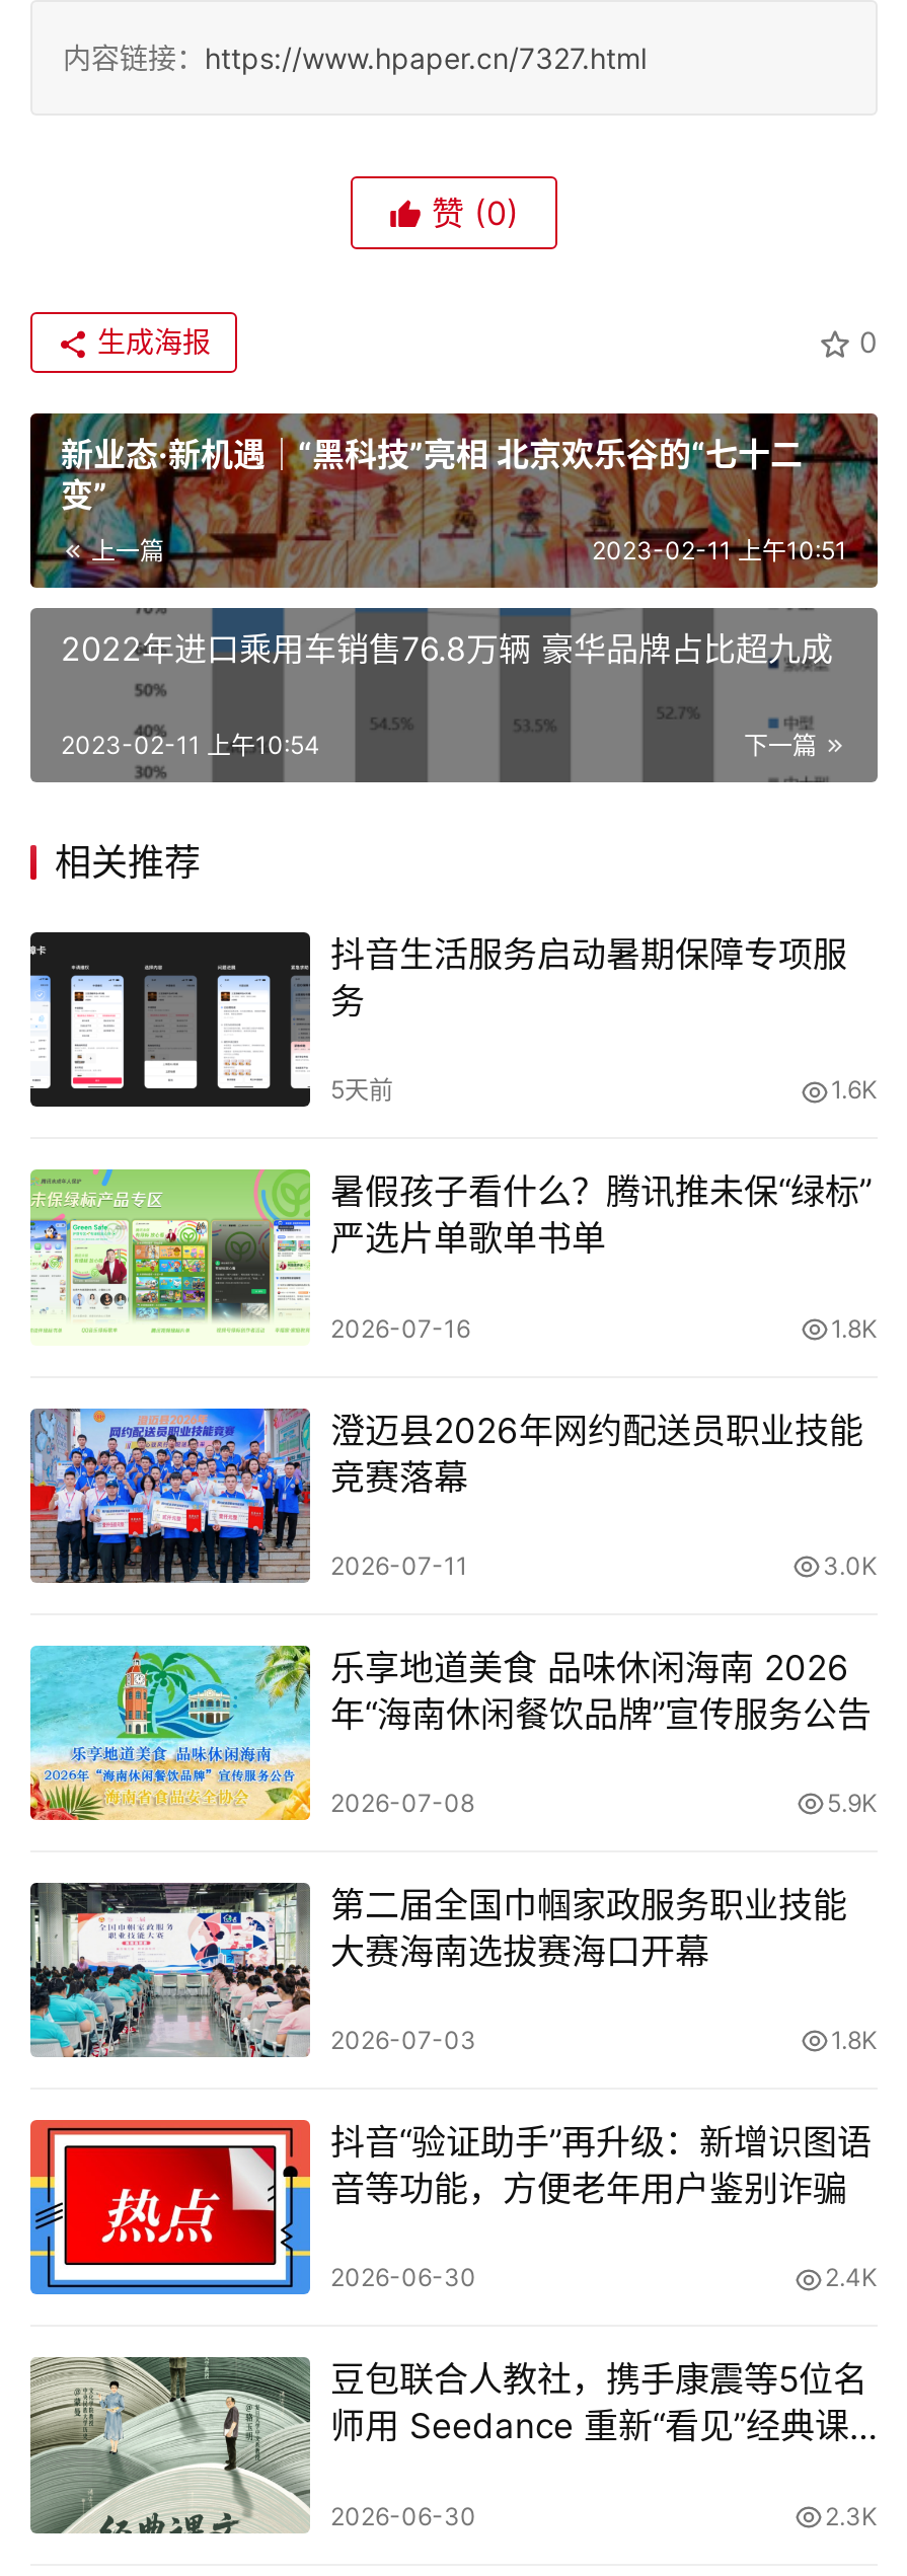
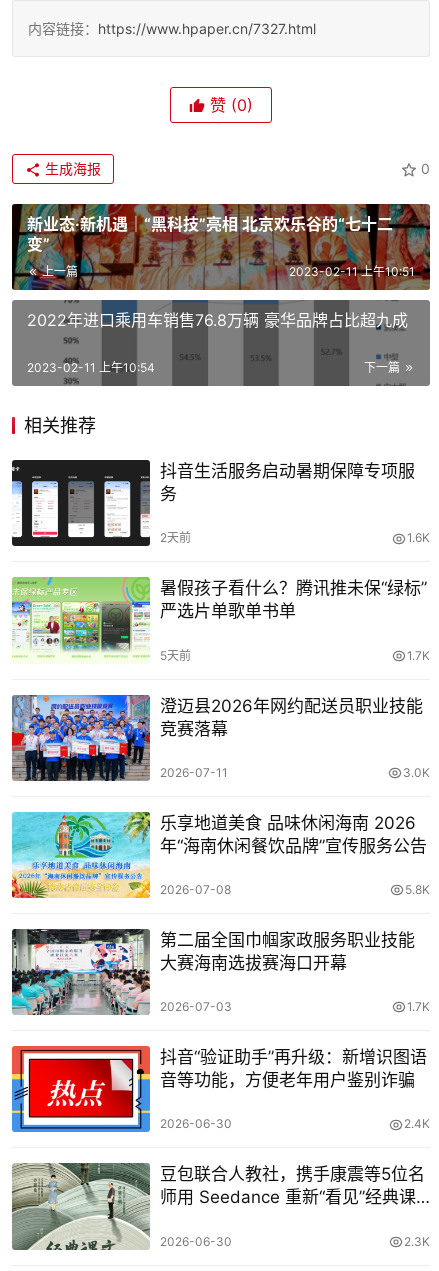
- 5天前
+ 2天前

- 2026-07-16
- 1.8K
+ 5天前
+ 1.7K

- 5.9K
+ 5.8K

- 1.8K
+ 1.7K
